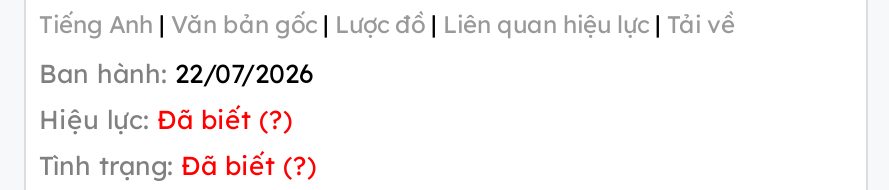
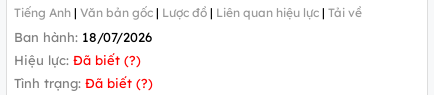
- Ban hành: 22/07/2026
+ Ban hành: 18/07/2026
